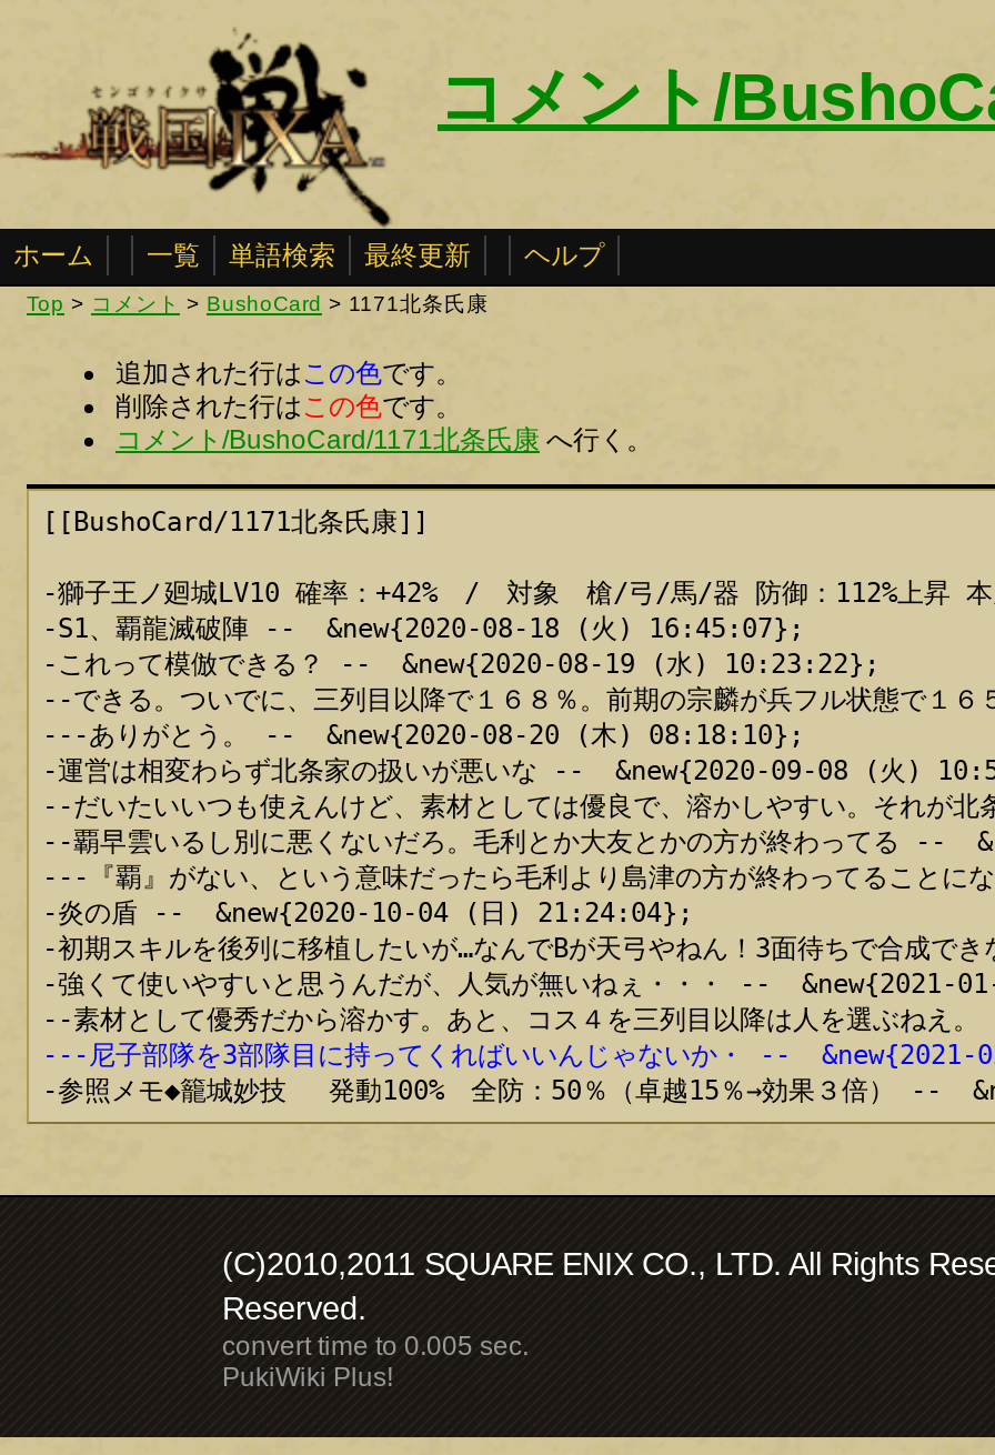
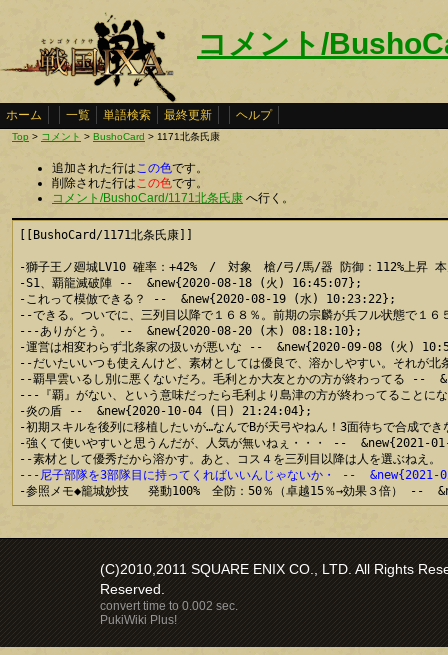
- convert time to 0.005 sec.
+ convert time to 0.002 sec.
